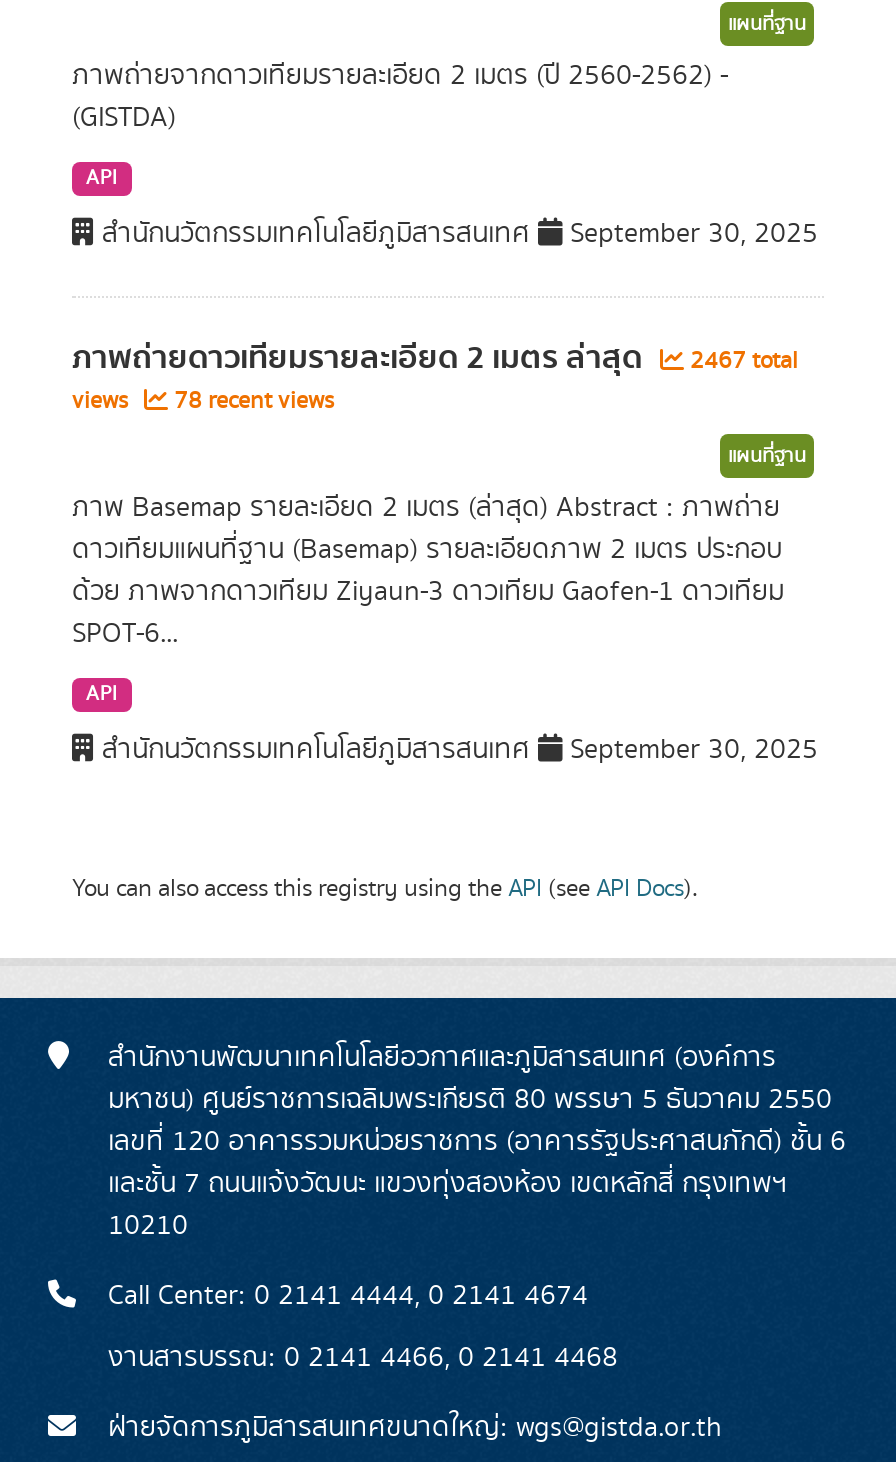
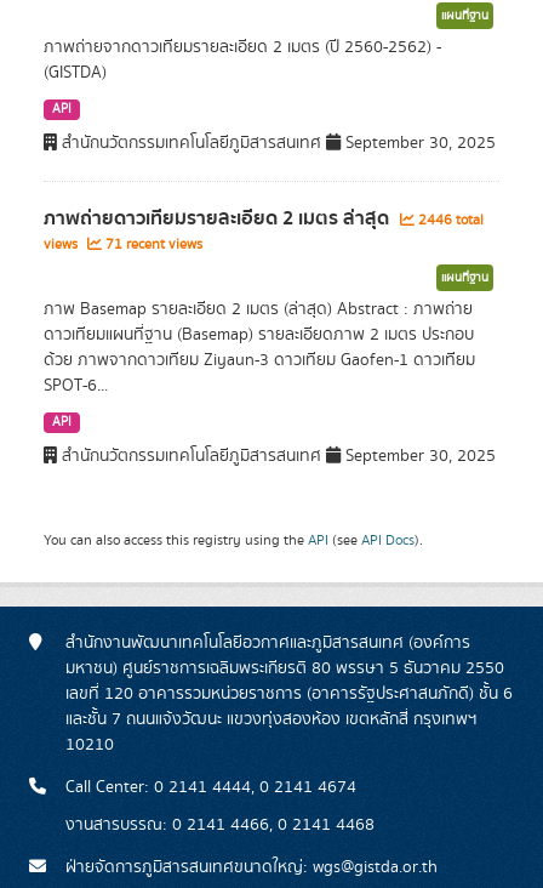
- ภาพถ่ายดาวเทียมรายละเอียด 2 เมตร ล่าสุด 2467 total
+ ภาพถ่ายดาวเทียมรายละเอียด 2 เมตร ล่าสุด 2446 total

- views 78 recent views
+ views 71 recent views
